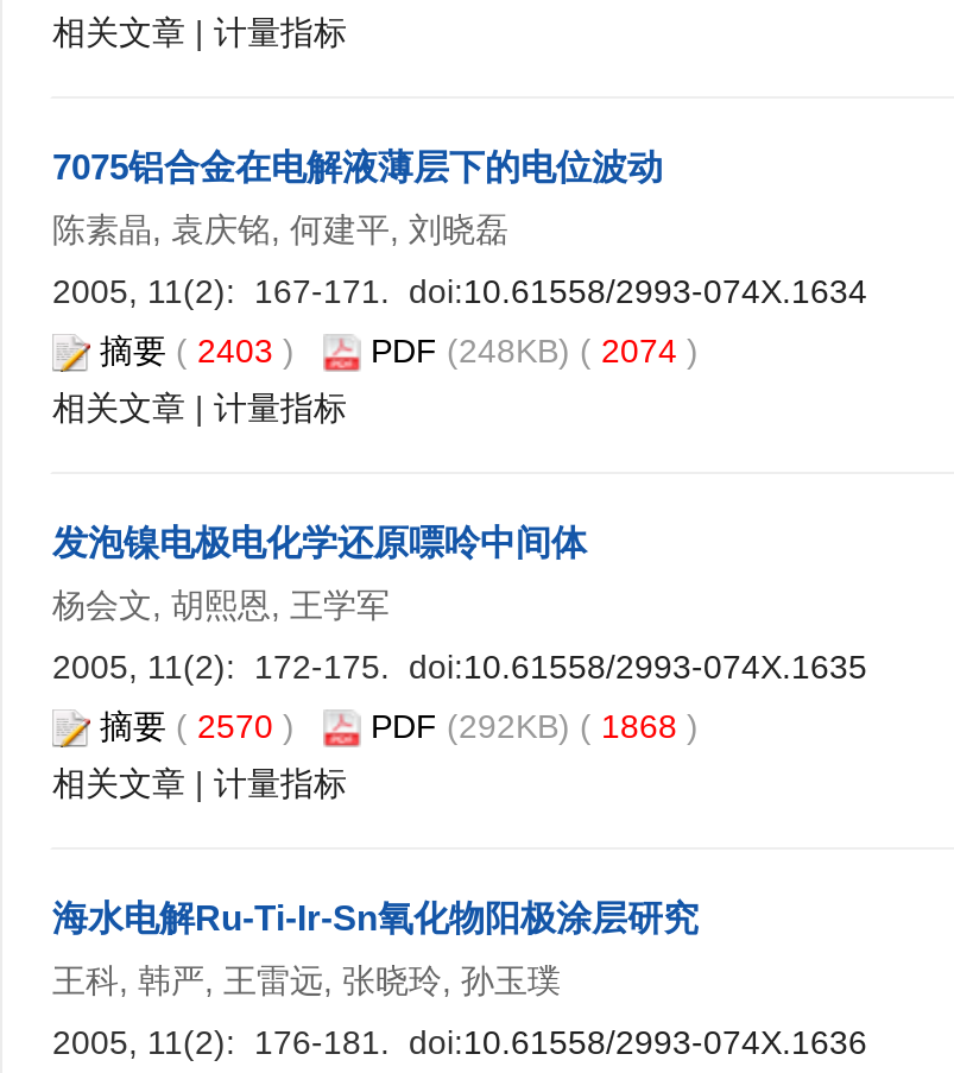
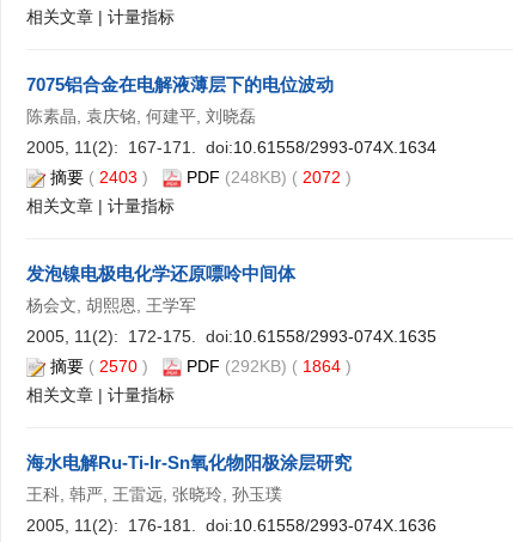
- 摘要(2403) PDF (248KB) (2074)
+ 摘要(2403) PDF (248KB) (2072)

- 摘要(2570) PDF (292KB) (1868)
+ 摘要(2570) PDF (292KB) (1864)
